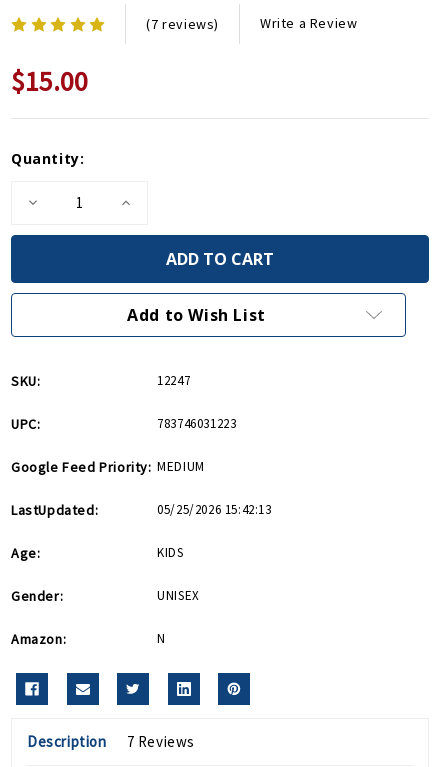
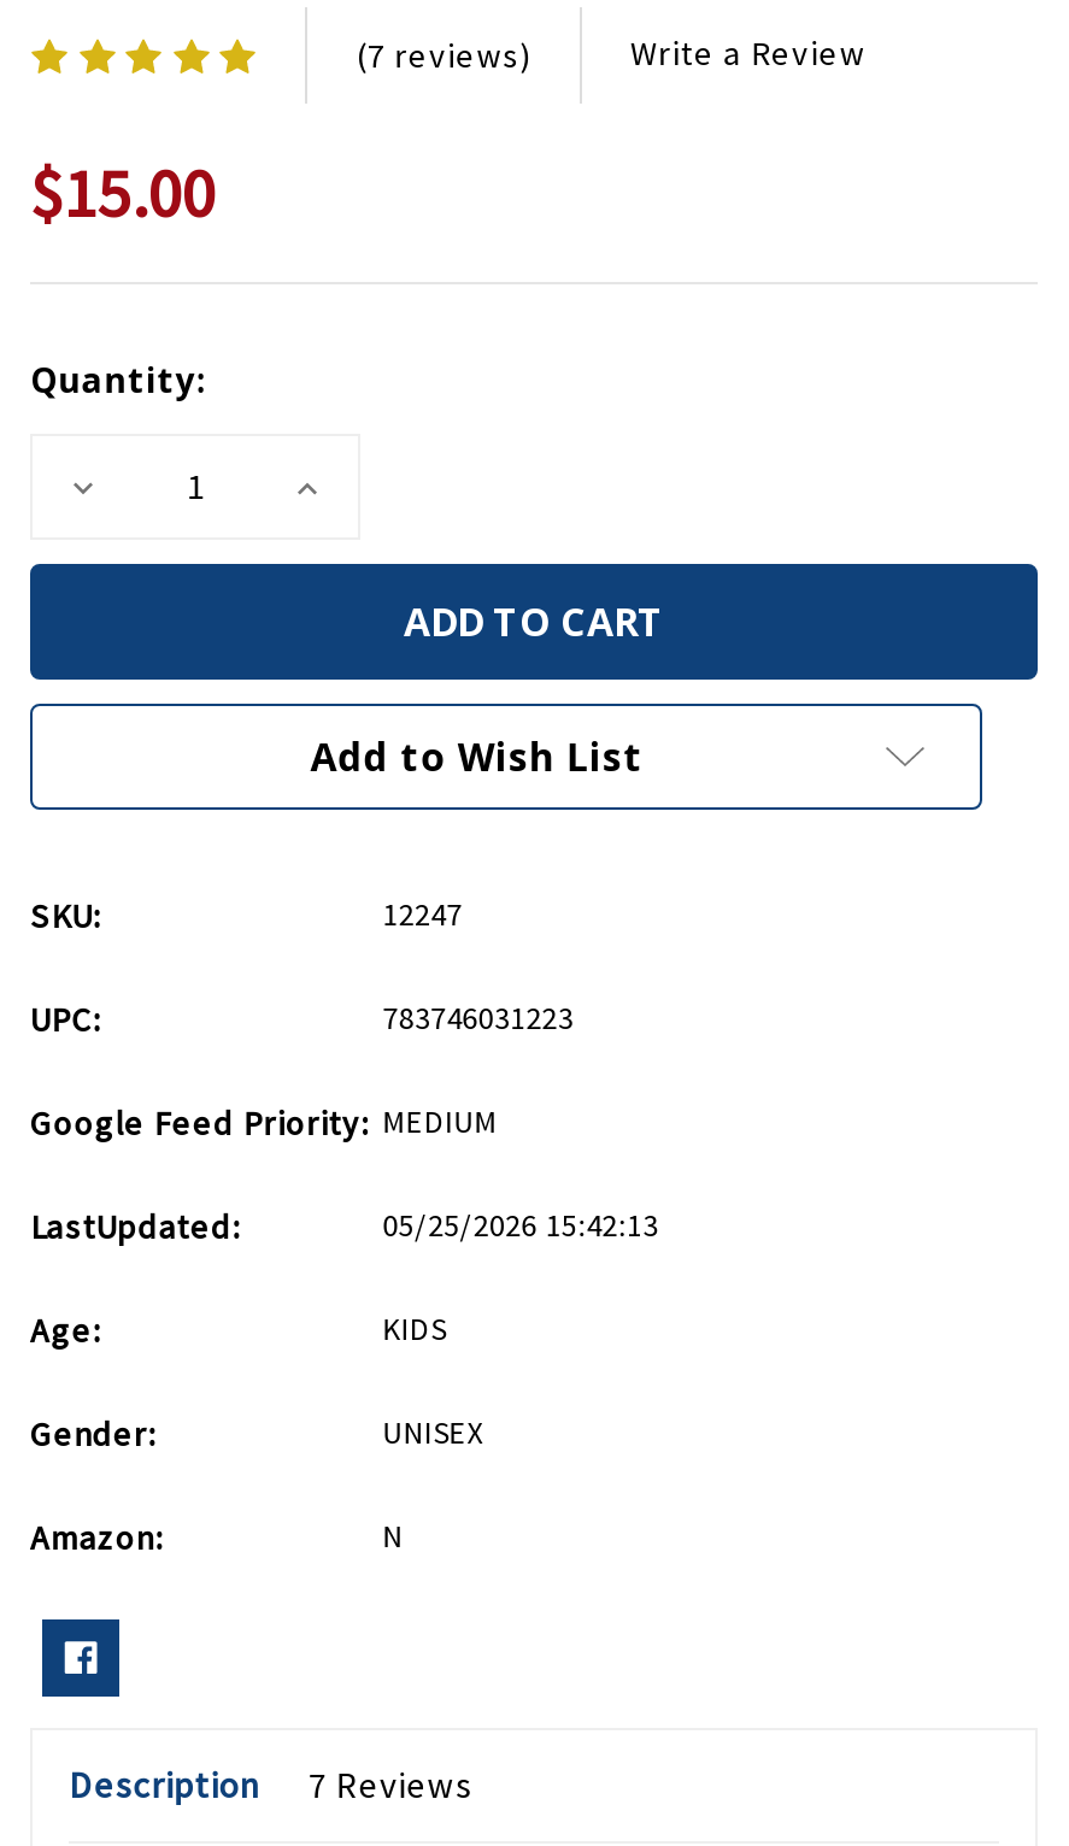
- [image]

- [image]

- [image]

- [image]
